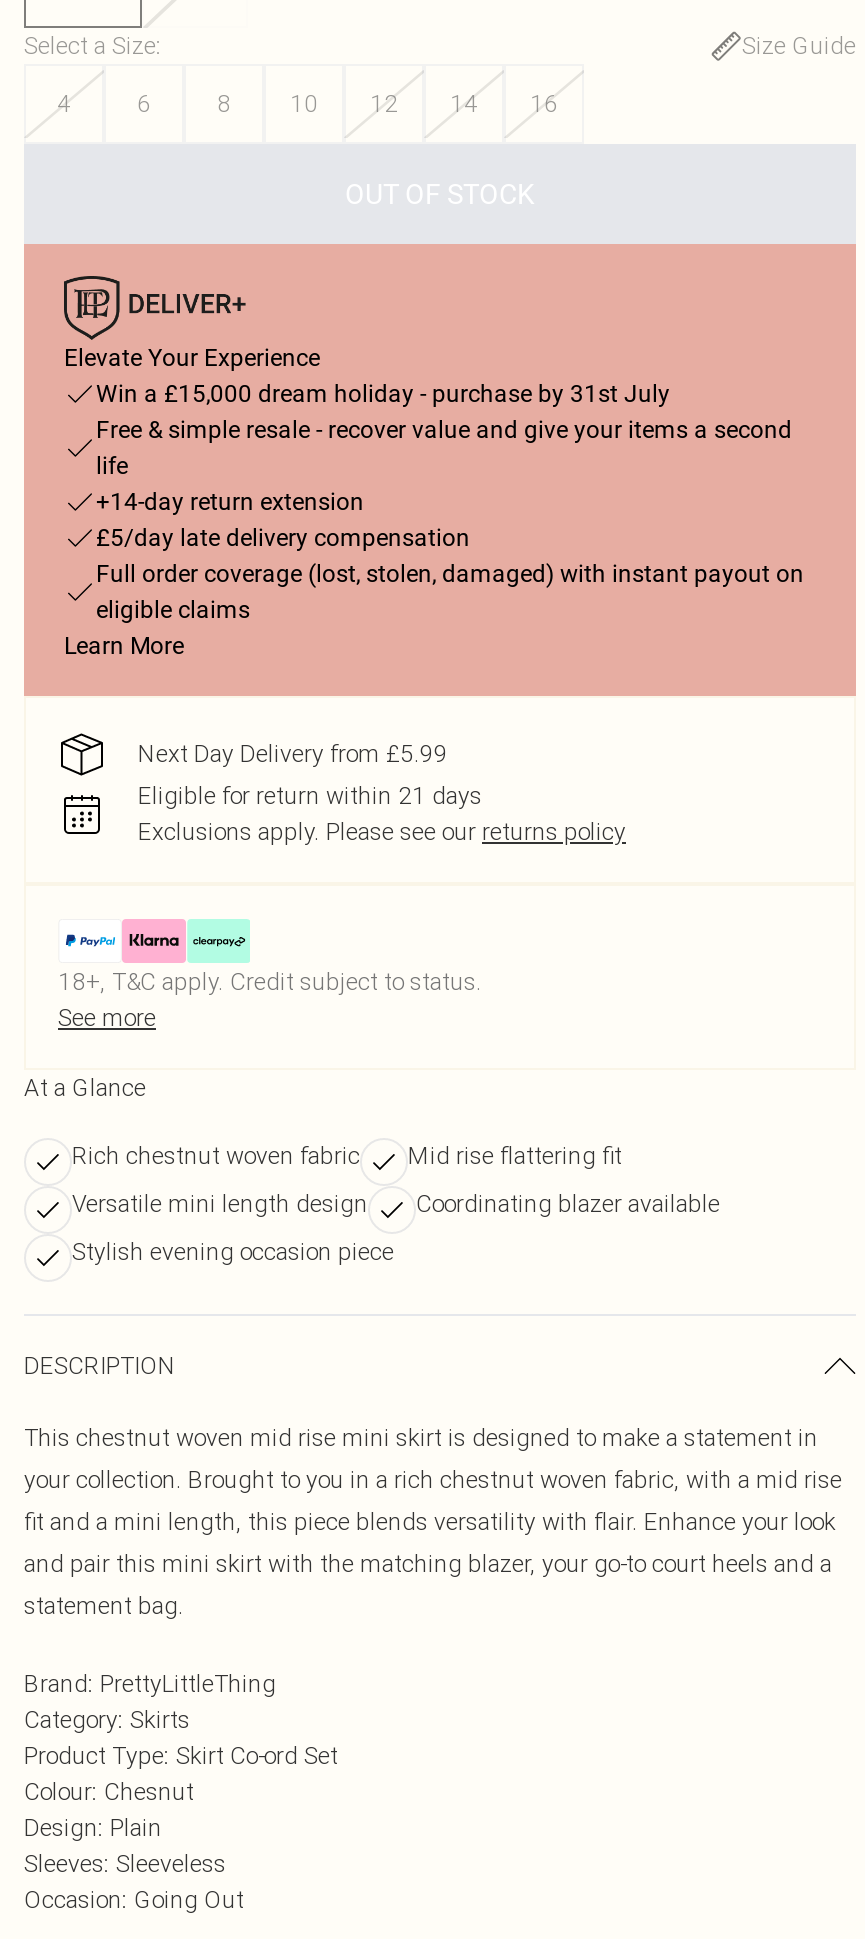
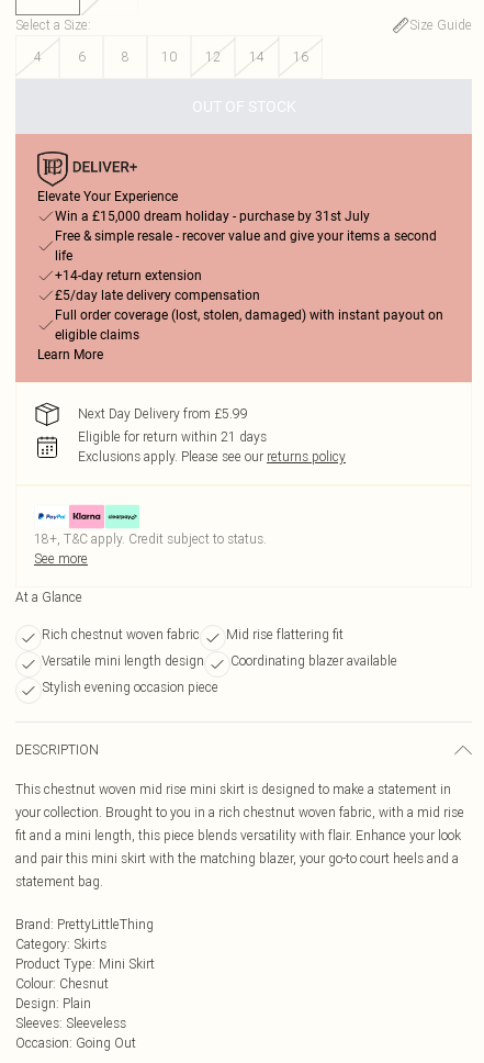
- Product Type: Skirt Co-ord Set
+ Product Type: Mini Skirt
